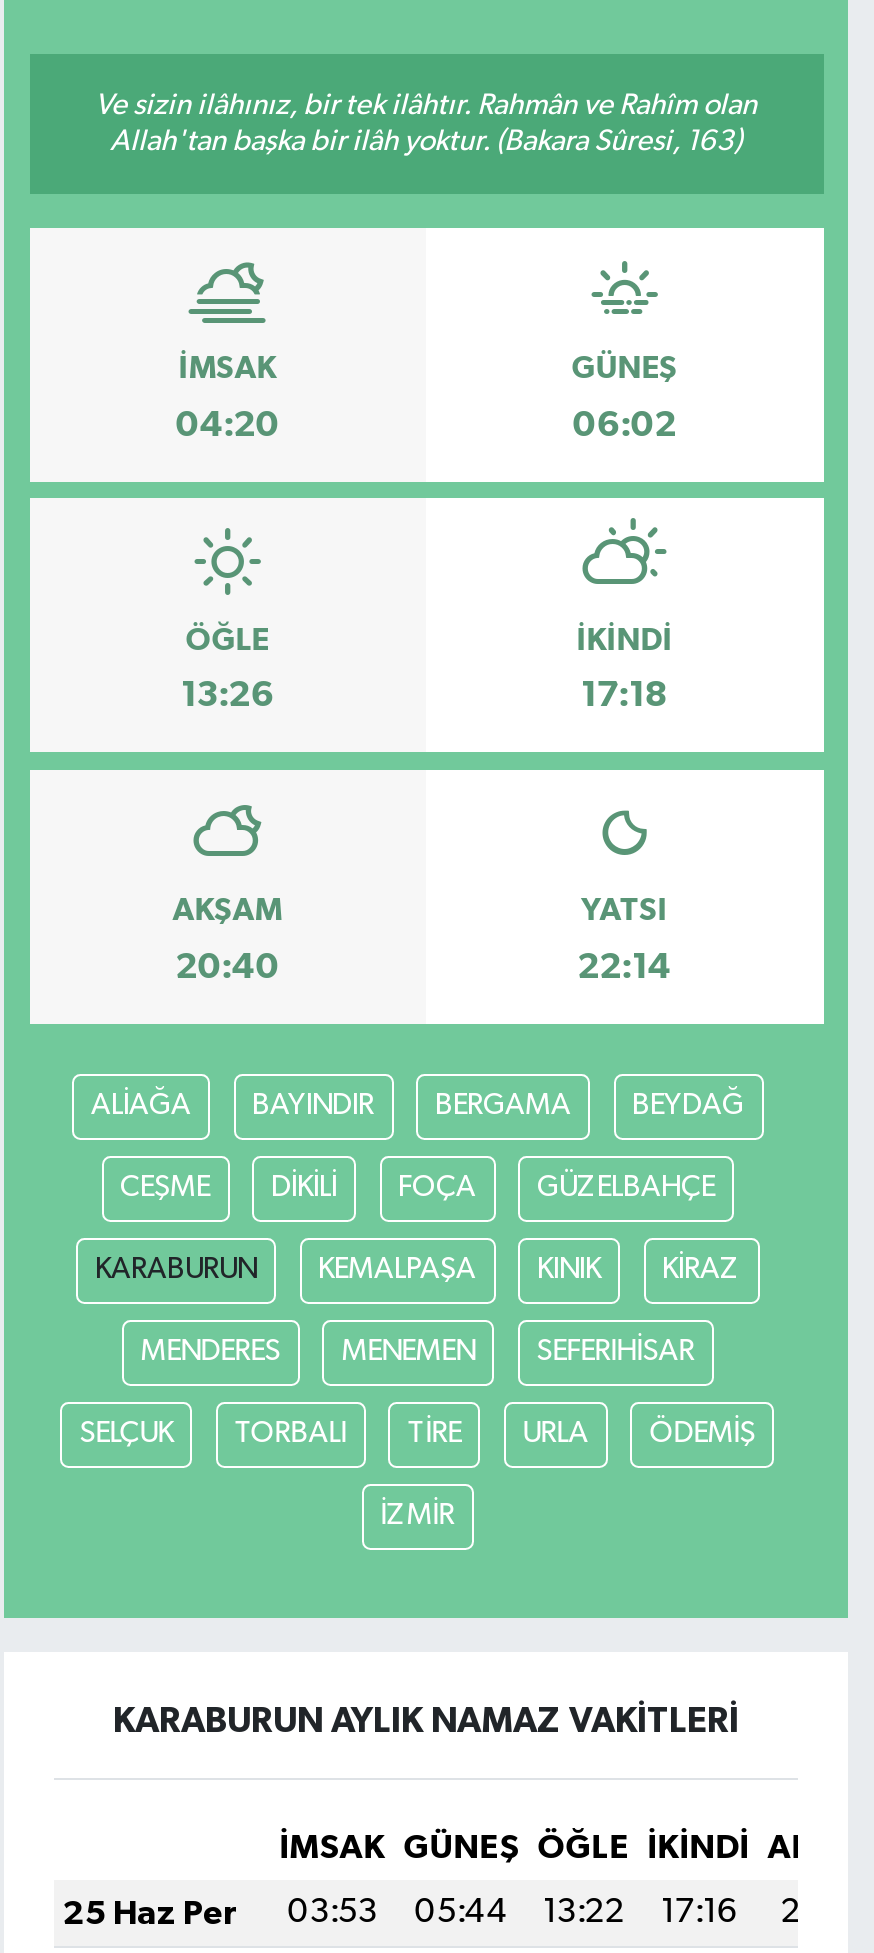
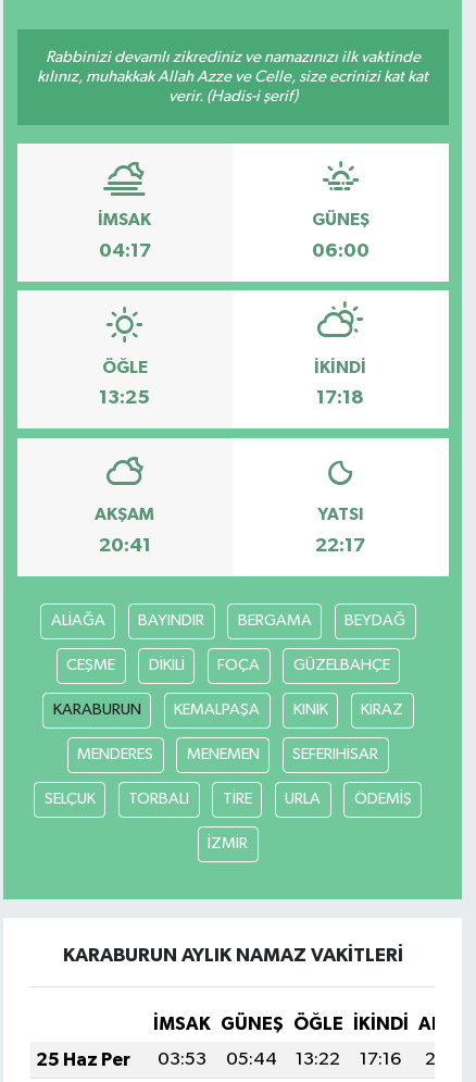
- Ve sizin ilâhınız, bir tek ilâhtır. Rahmân ve Rahîm olan
- Allah'tan başka bir ilâh yoktur. (Bakara Sûresi, 163)
+ Rabbinizi devamlı zikrediniz ve namazınızı ilk vaktinde
+ kılınız, muhakkak Allah Azze ve Celle, size ecrinizi kat kat
+ verir. (Hadis-i şerif)

- 04:20
+ 04:17

- 06:02
+ 06:00

- 13:26
+ 13:25

- 20:40
+ 20:41

- 22:14
+ 22:17
